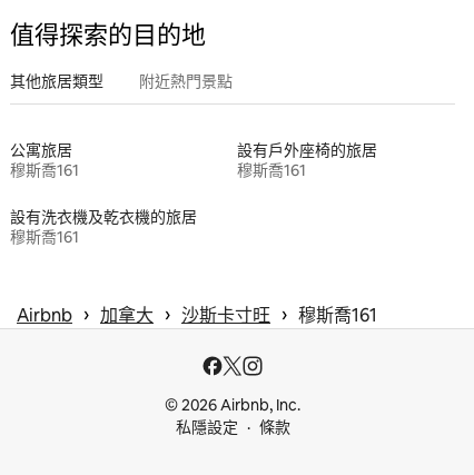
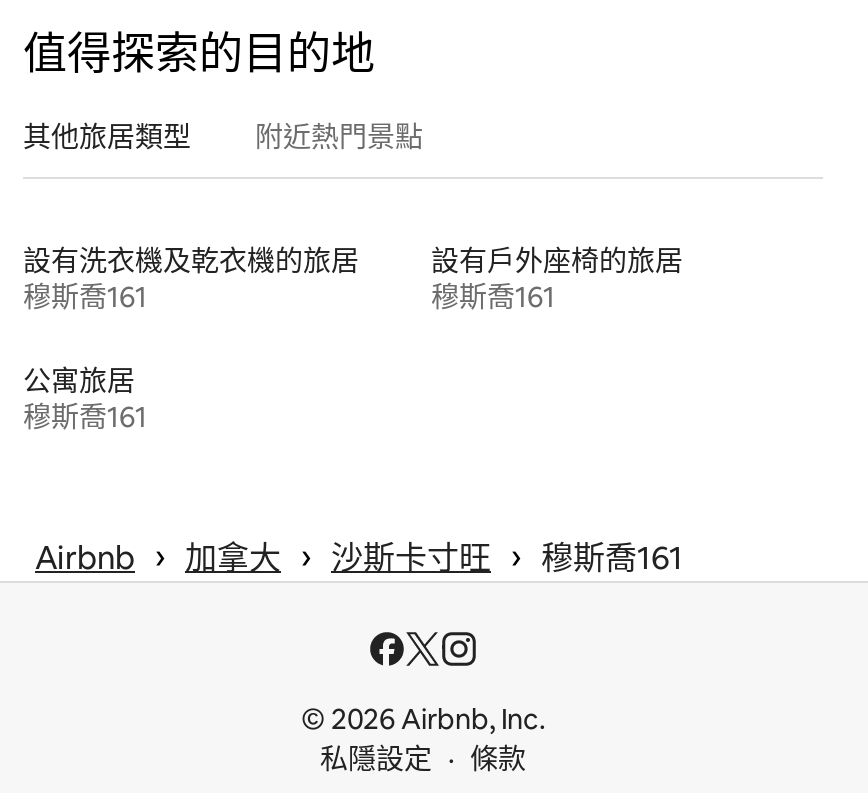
moved down: 公寓旅居

moved up: 設有洗衣機及乾衣機的旅居
